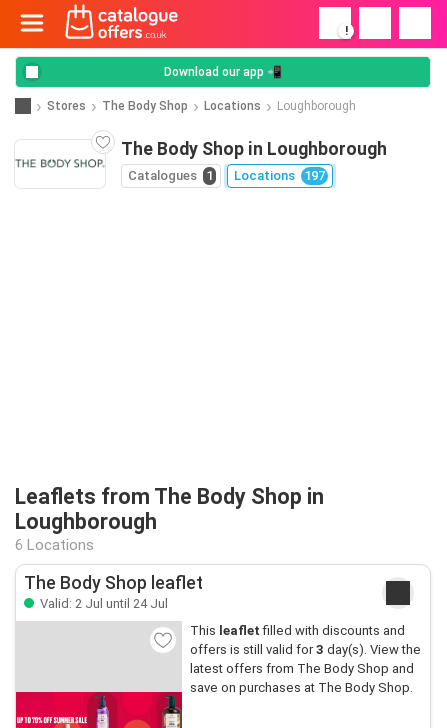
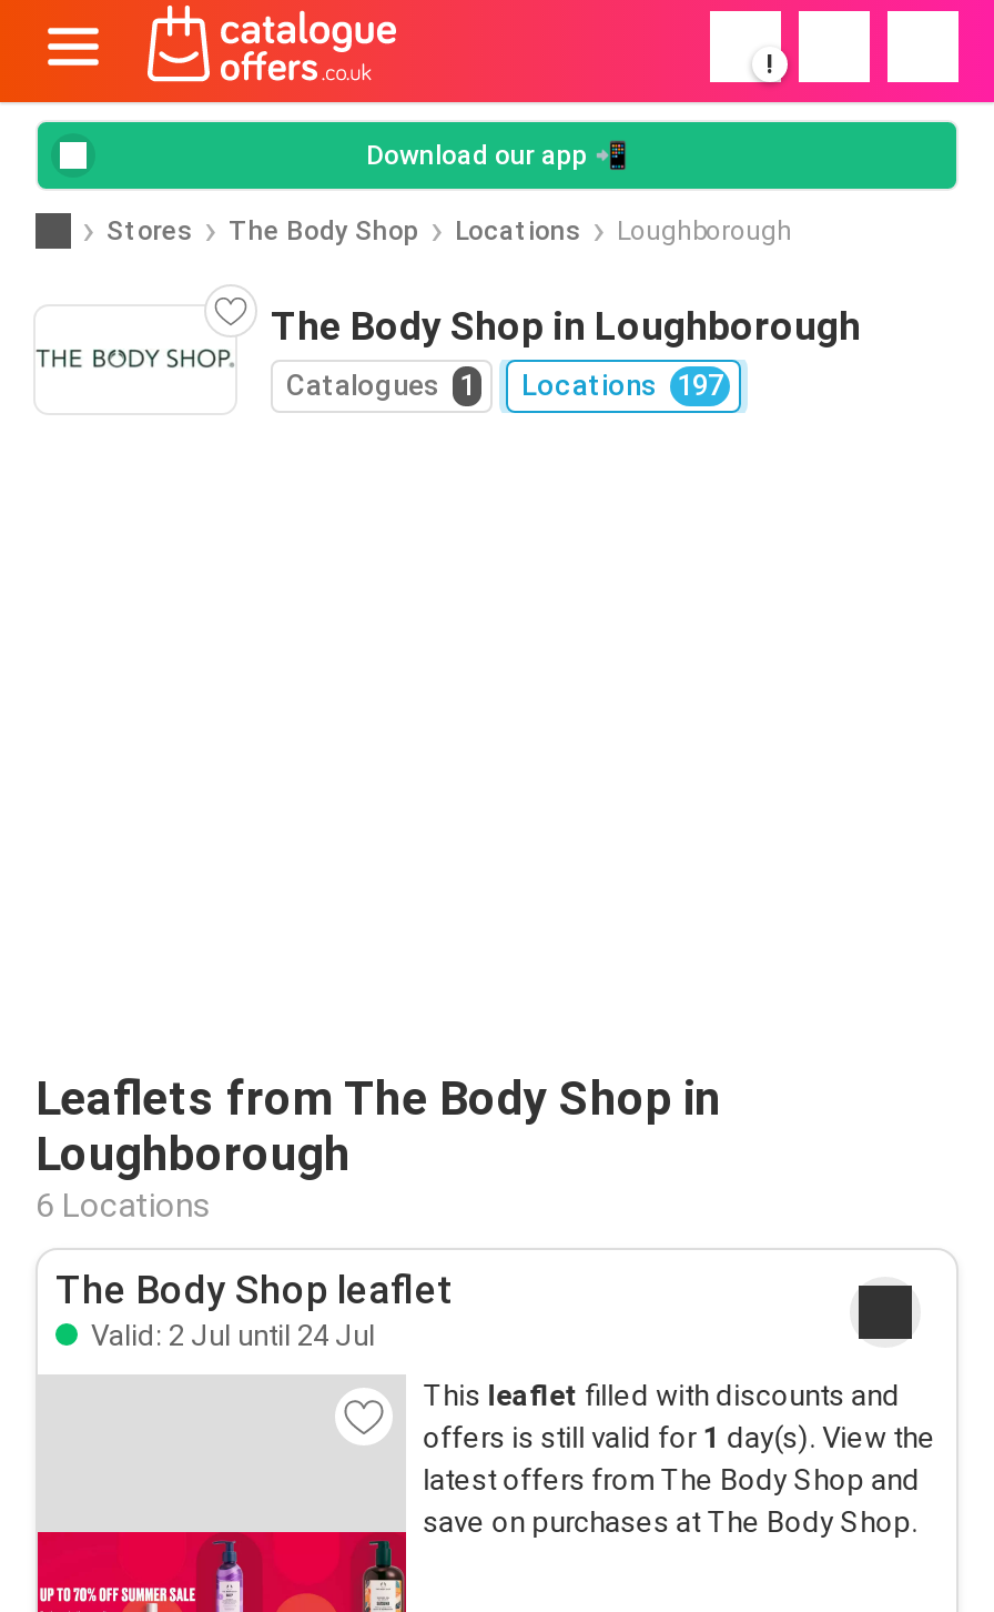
- offers is still valid for 3 day(s). View the
+ offers is still valid for 1 day(s). View the
